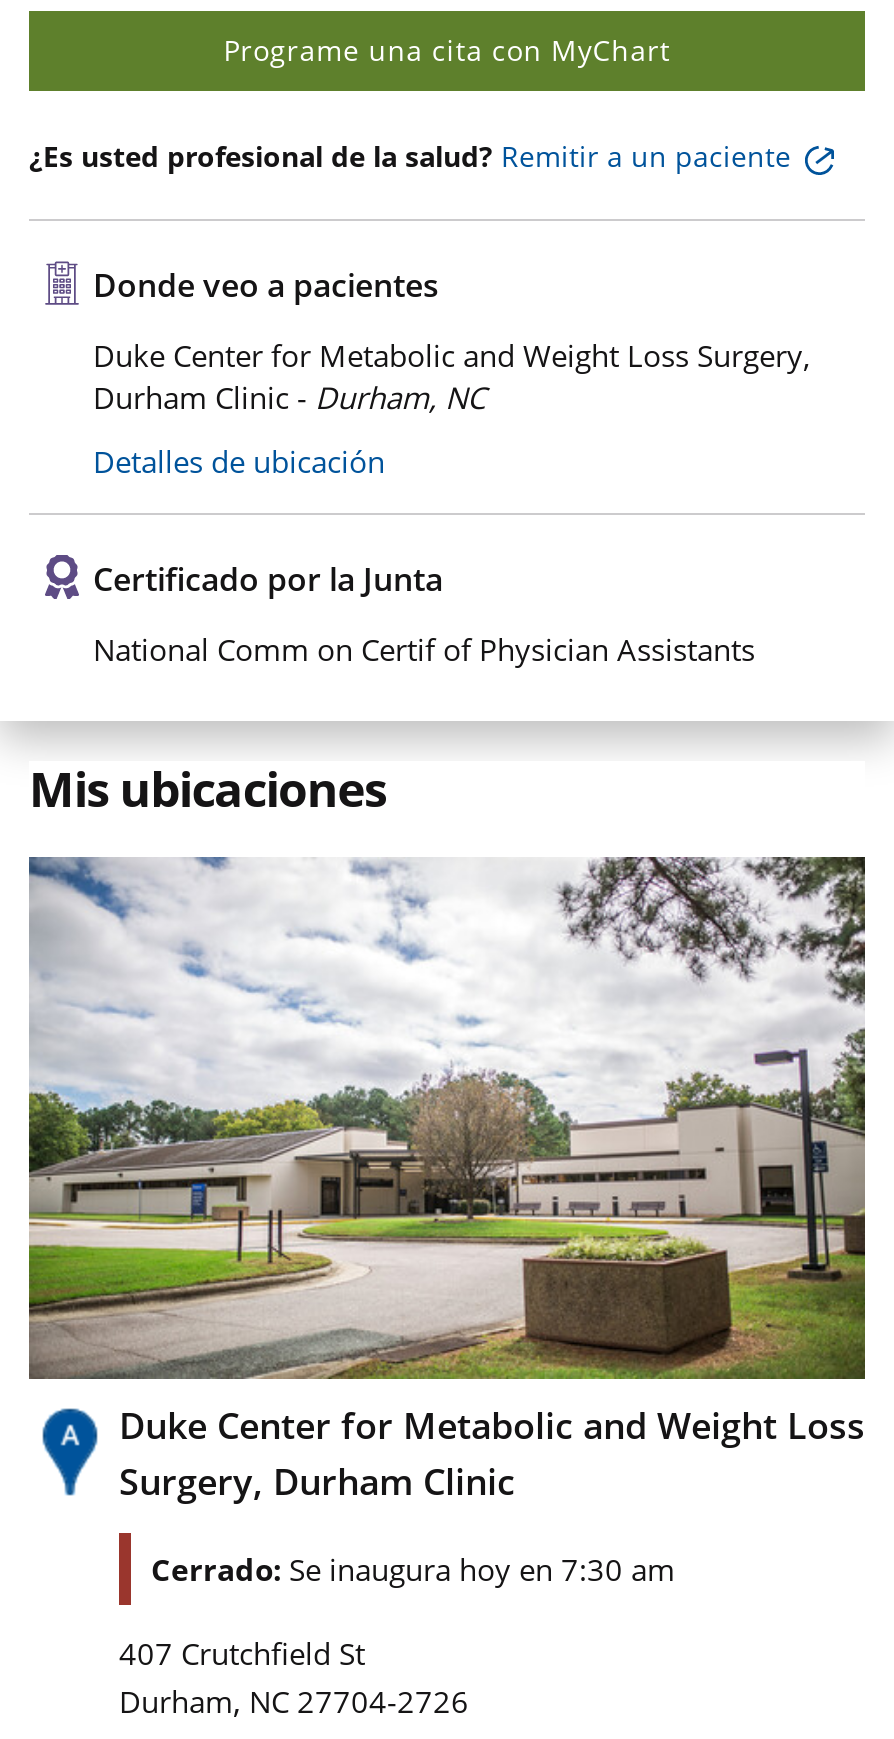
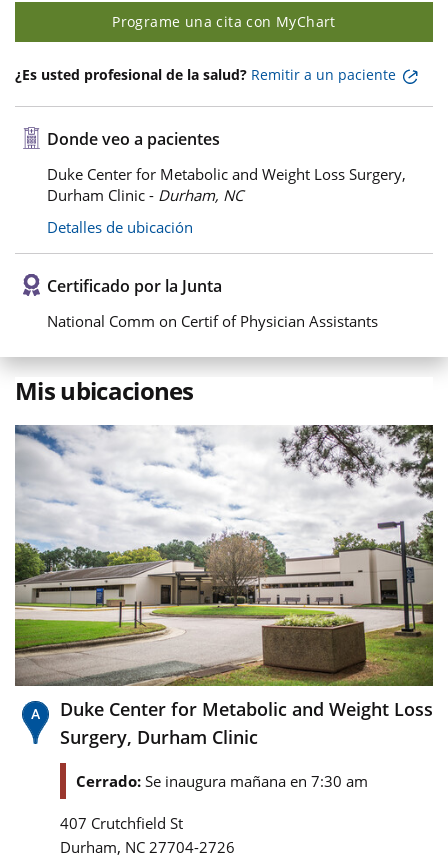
- Cerrado: Se inaugura hoy en 7:30 am
+ Cerrado: Se inaugura mañana en 7:30 am
